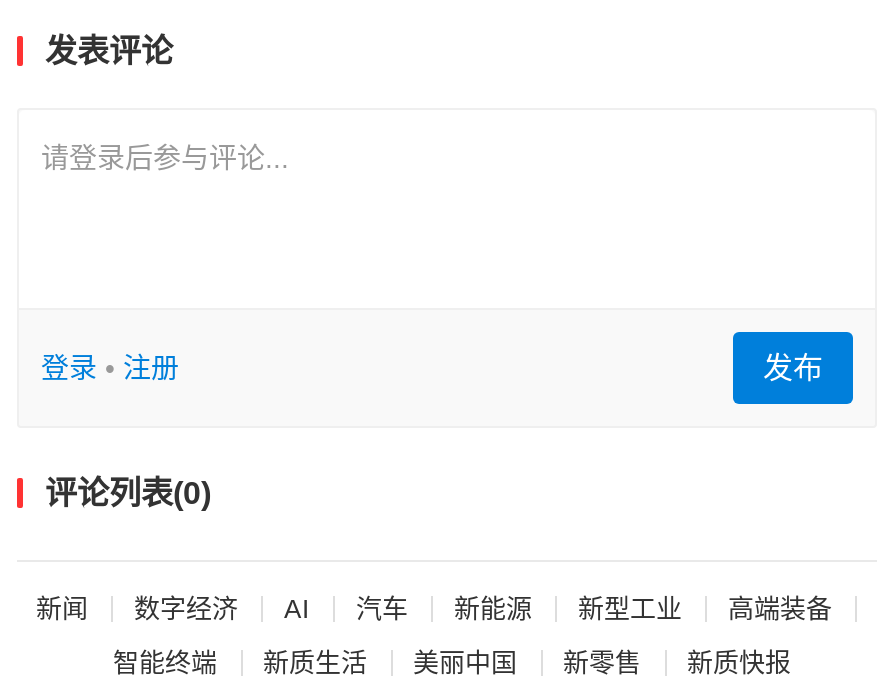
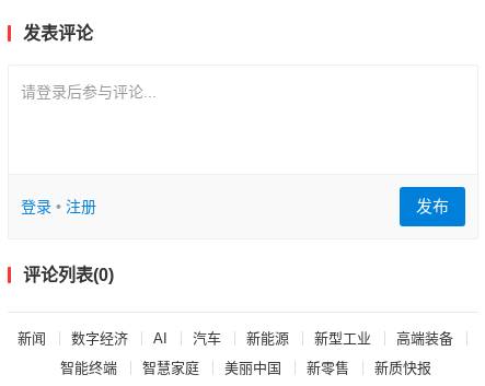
- 新质生活
+ 智慧家庭
